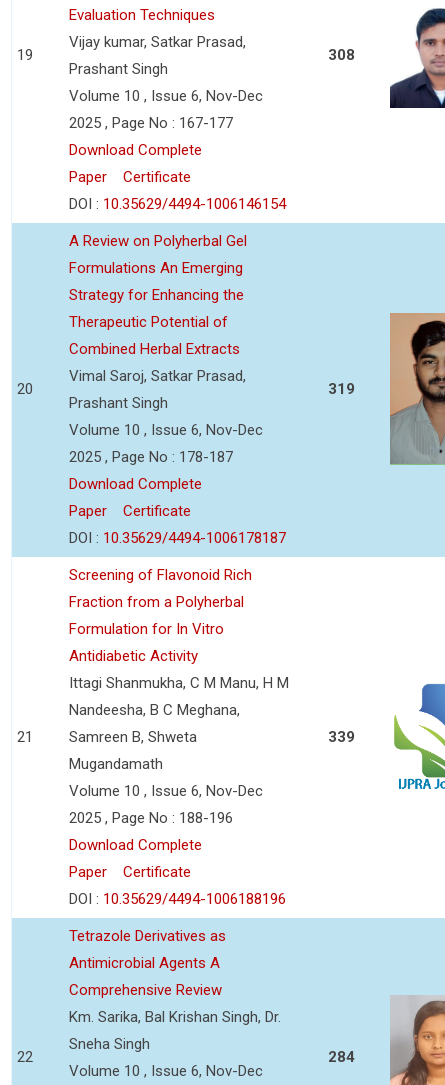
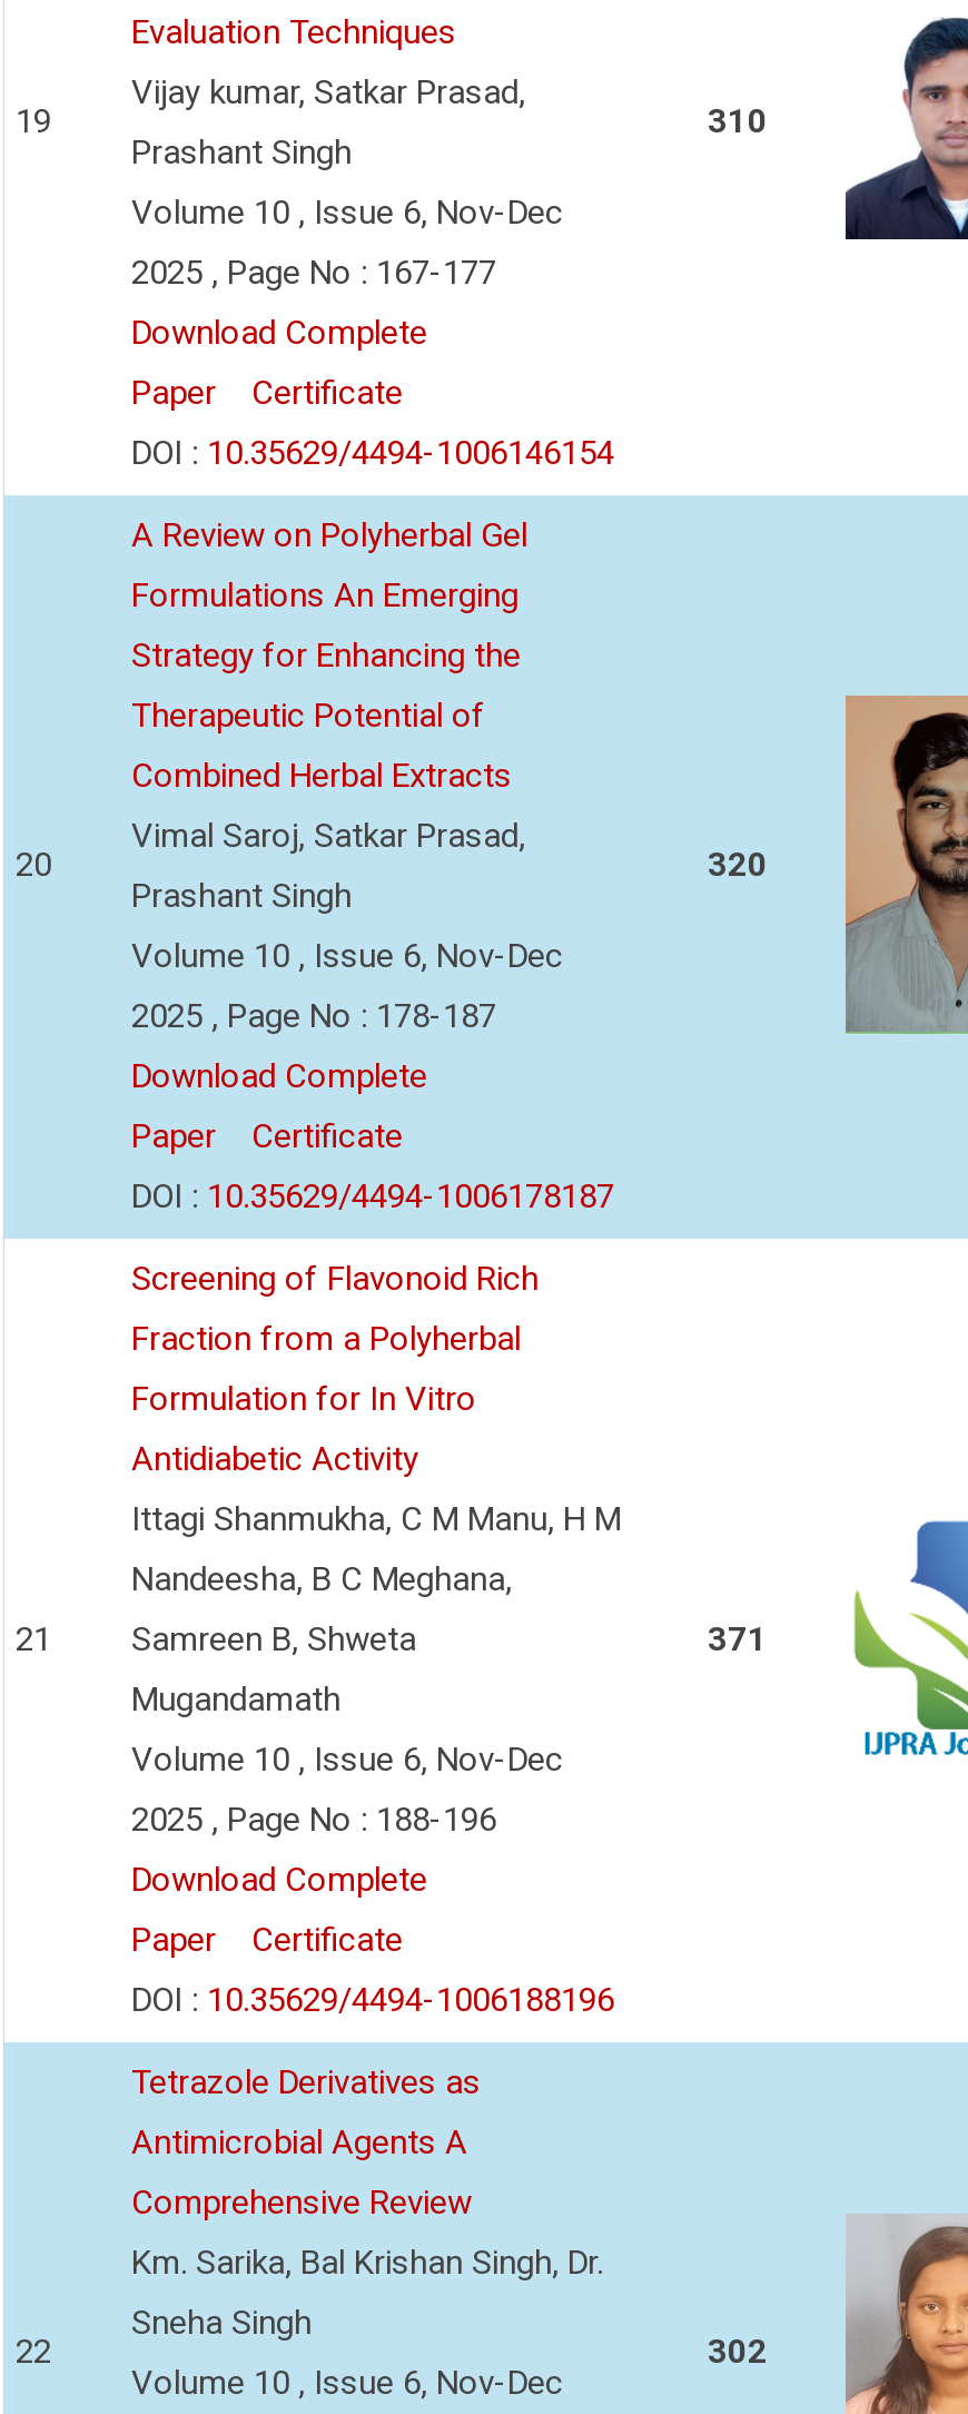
- 308
+ 310

- 319
+ 320

- 339
+ 371

- 284
+ 302
